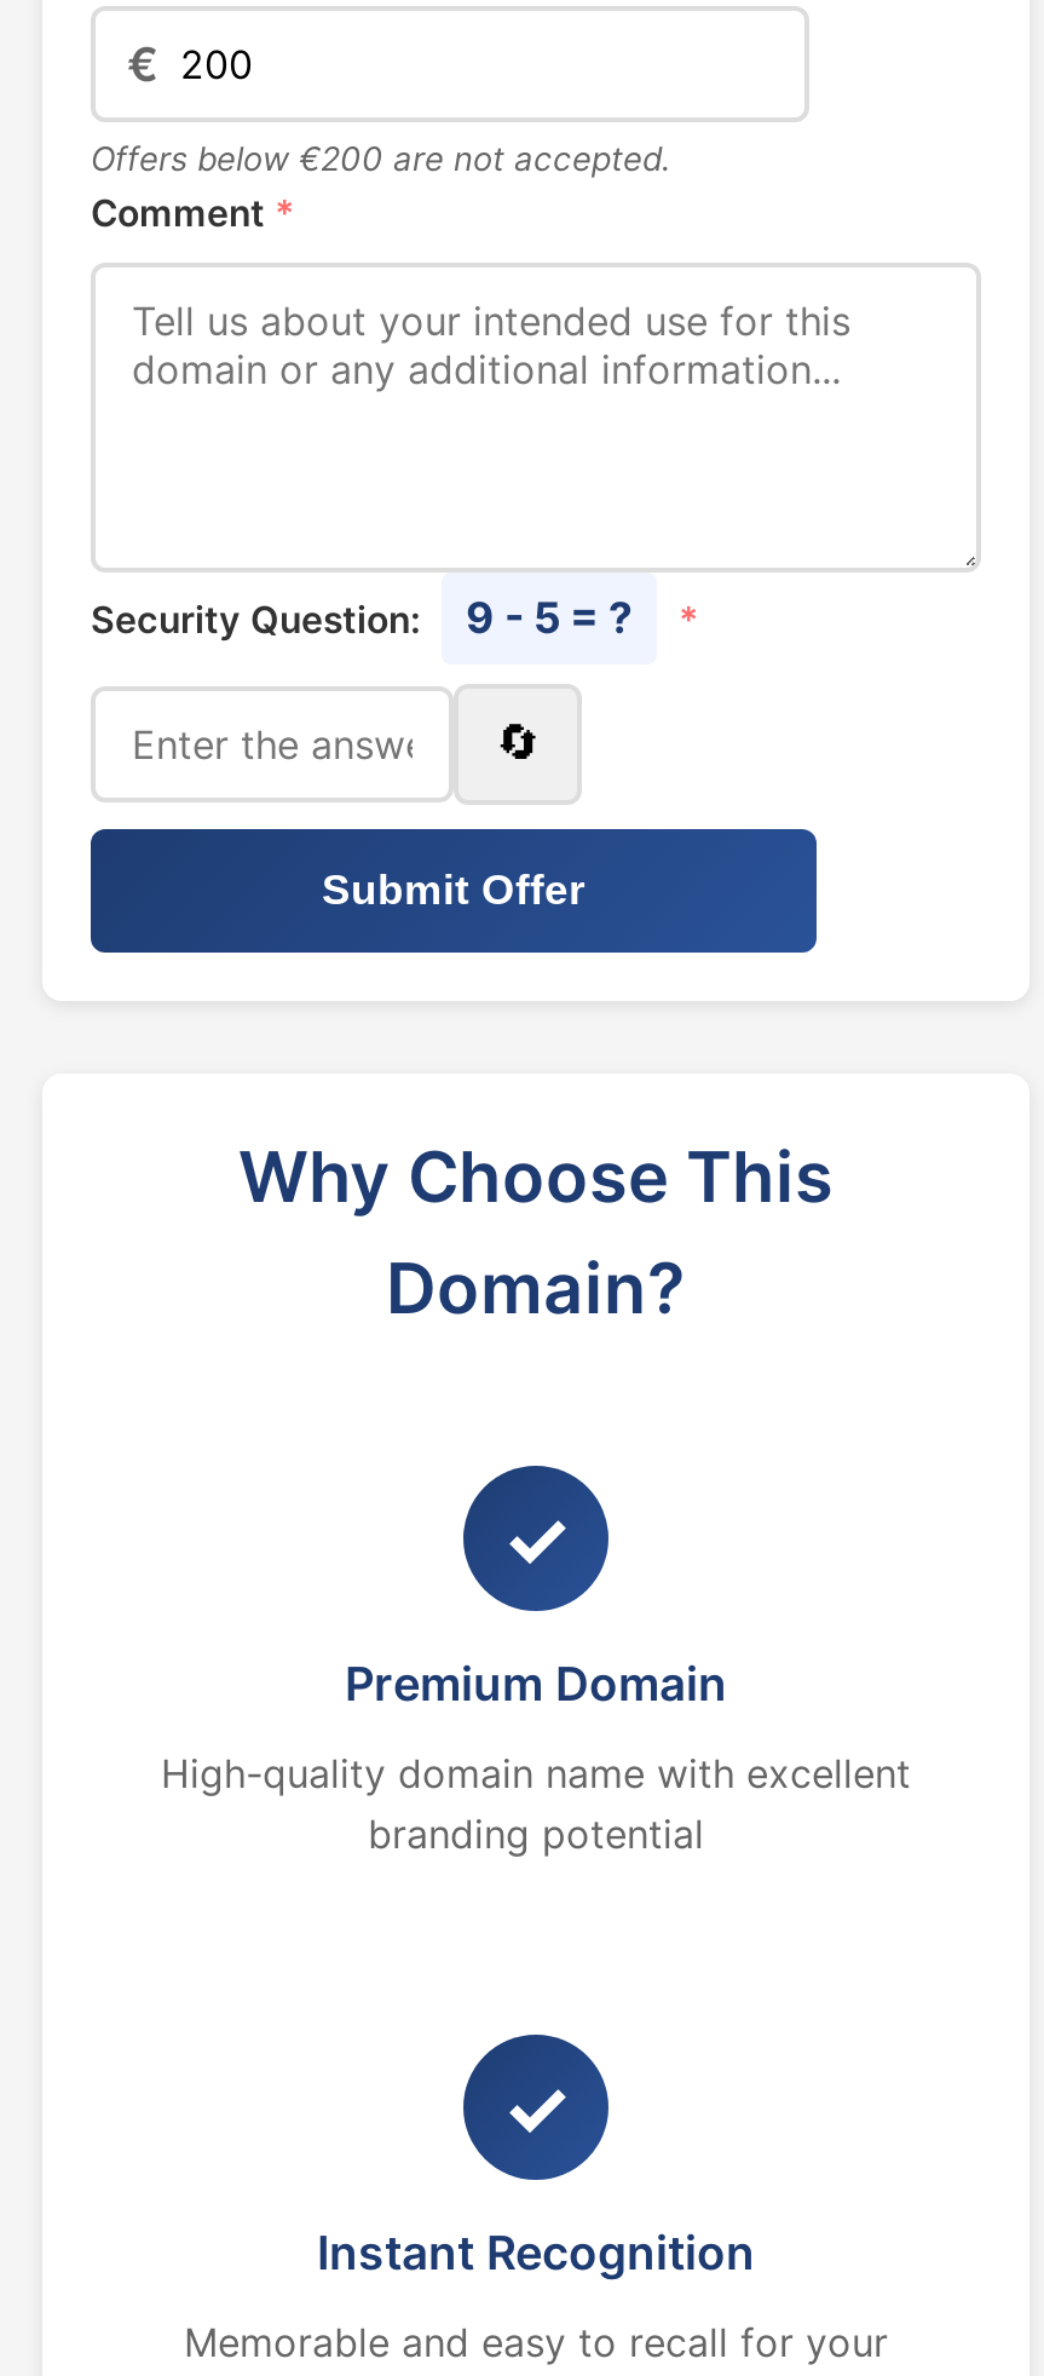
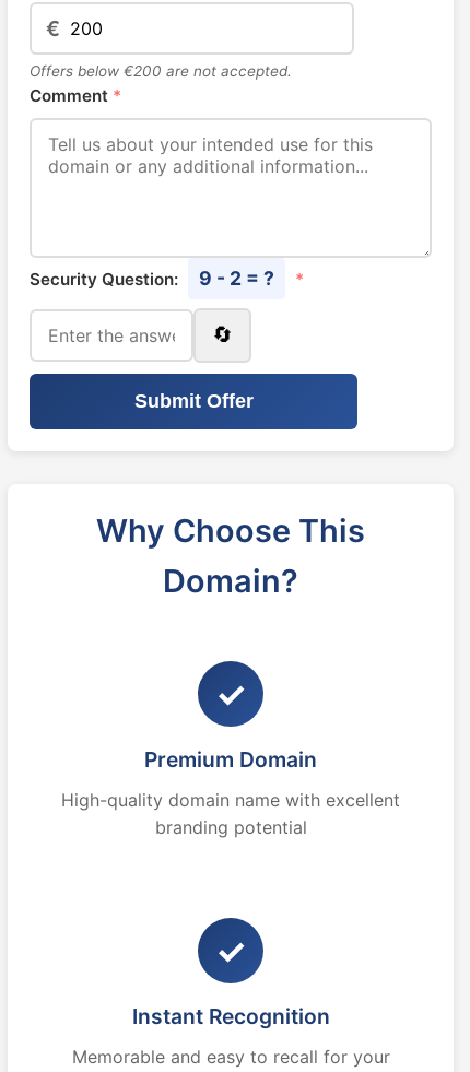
- 9 - 5 = ?
+ 9 - 2 = ?
